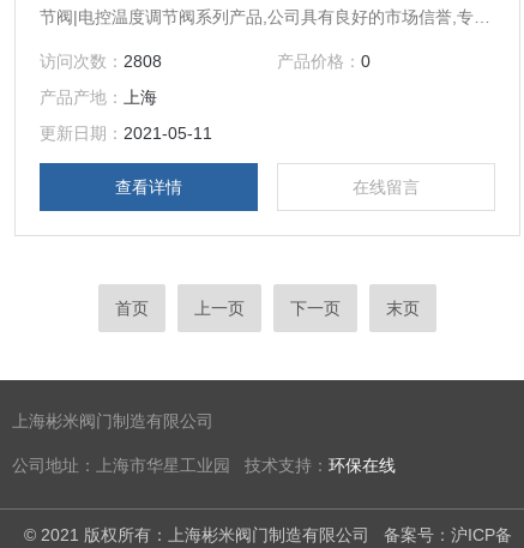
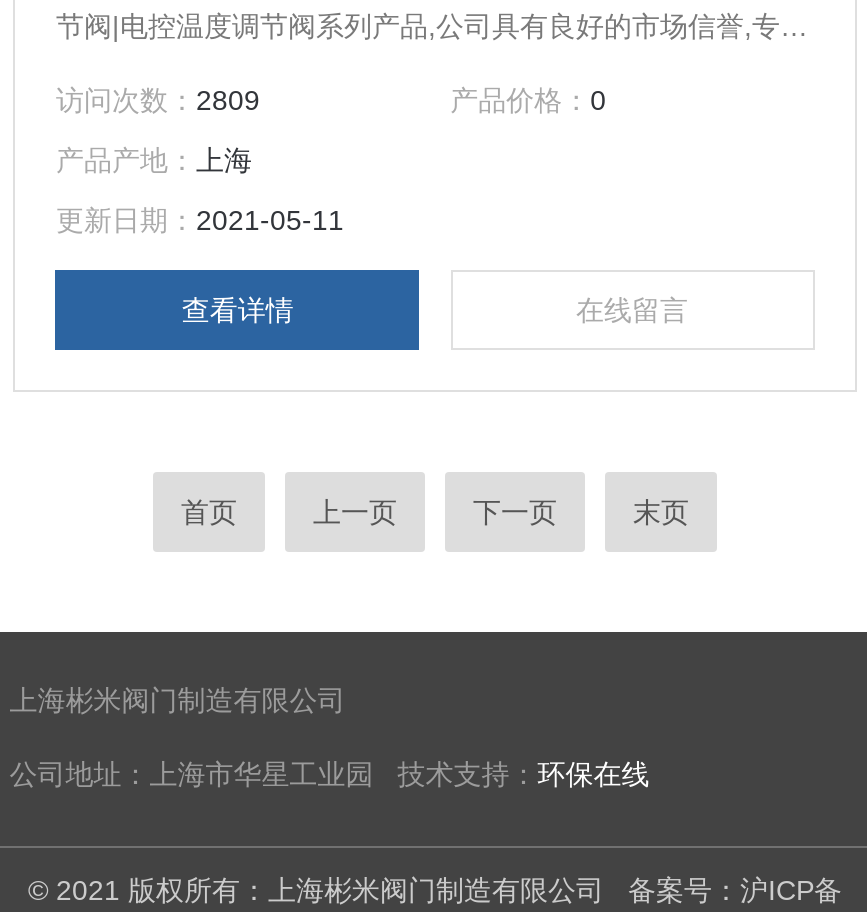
- 访问次数：2808
+ 访问次数：2809
